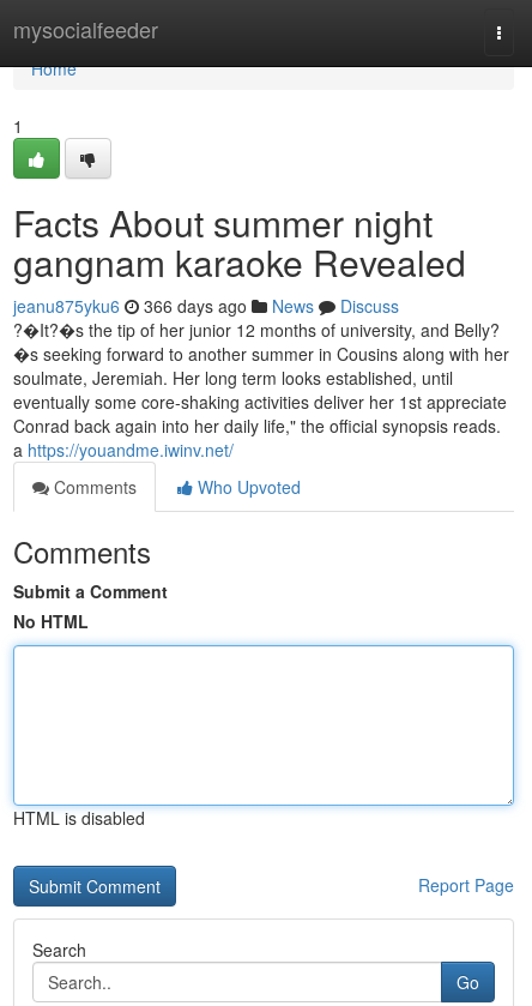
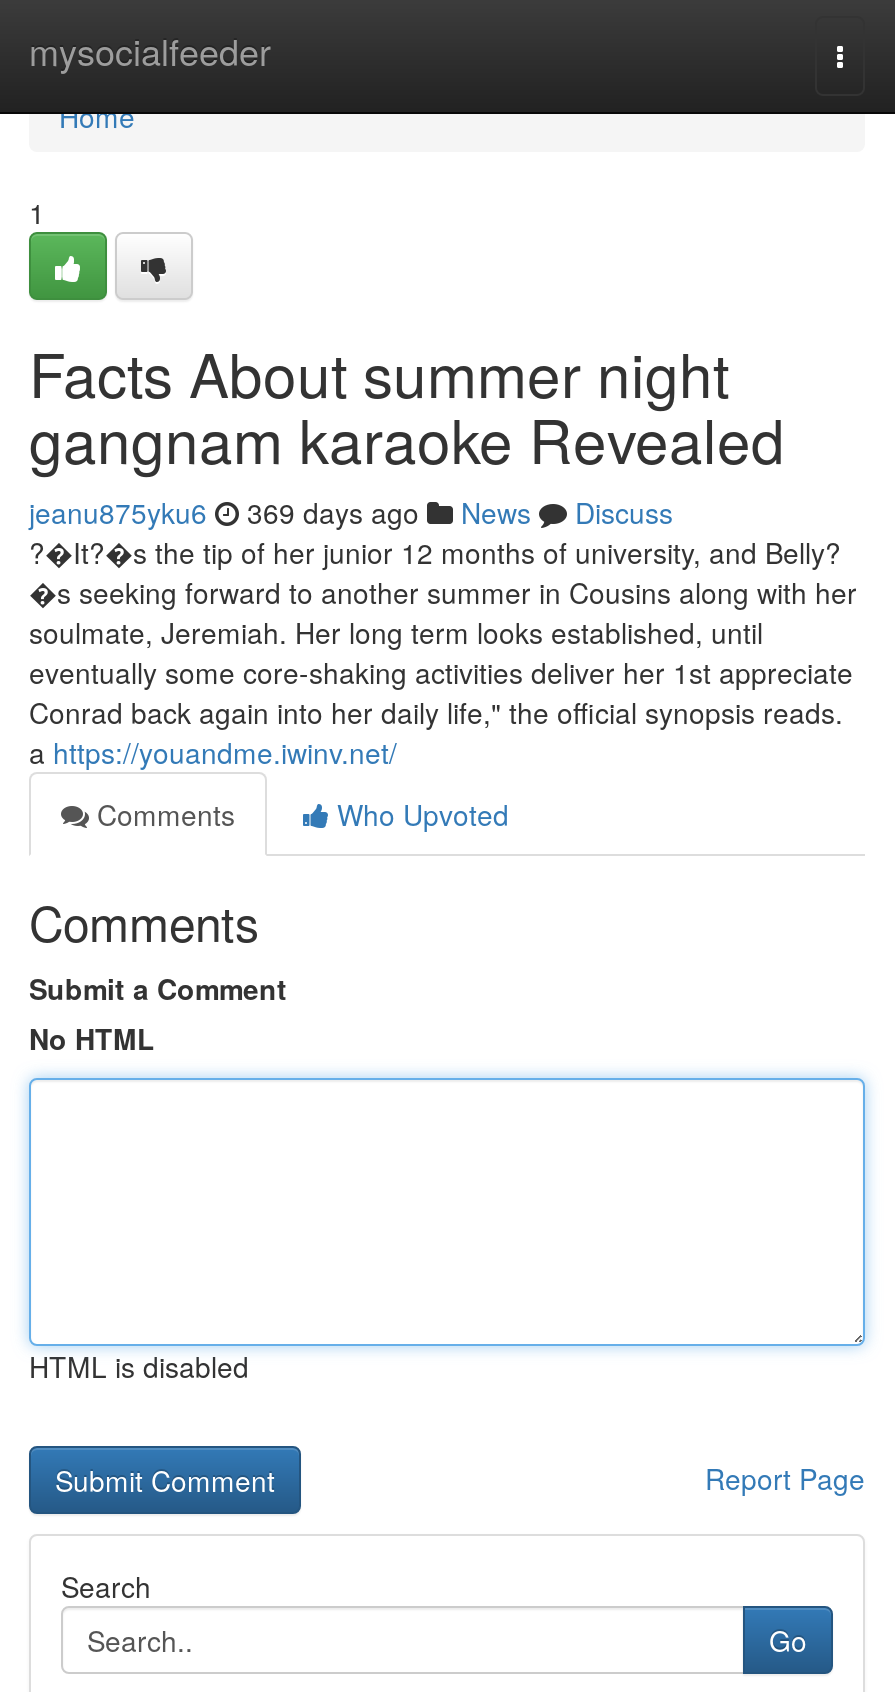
- jeanu875yku6 366 days ago News Discuss
+ jeanu875yku6 369 days ago News Discuss
